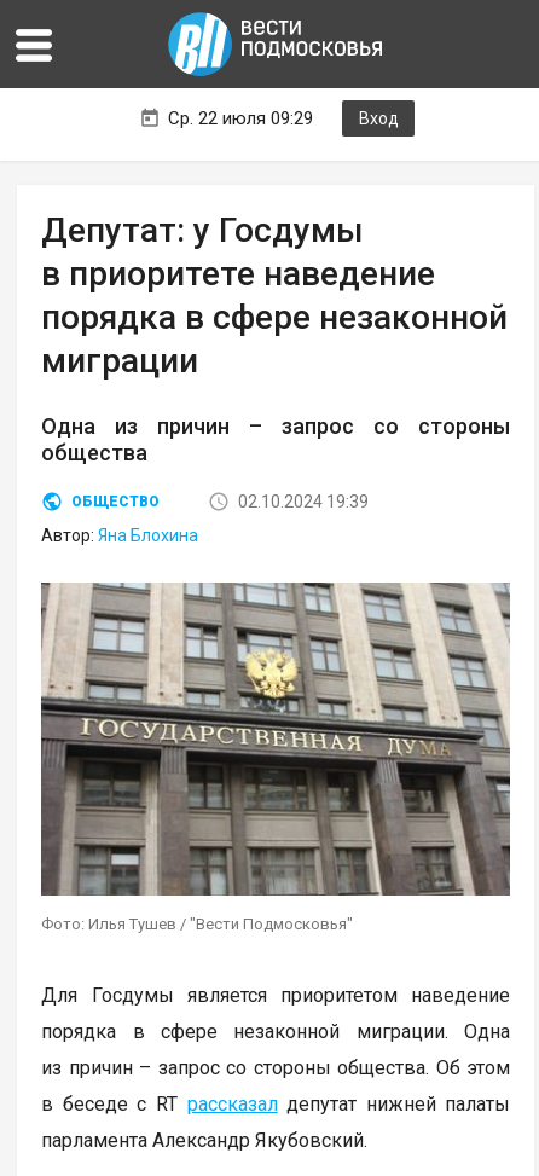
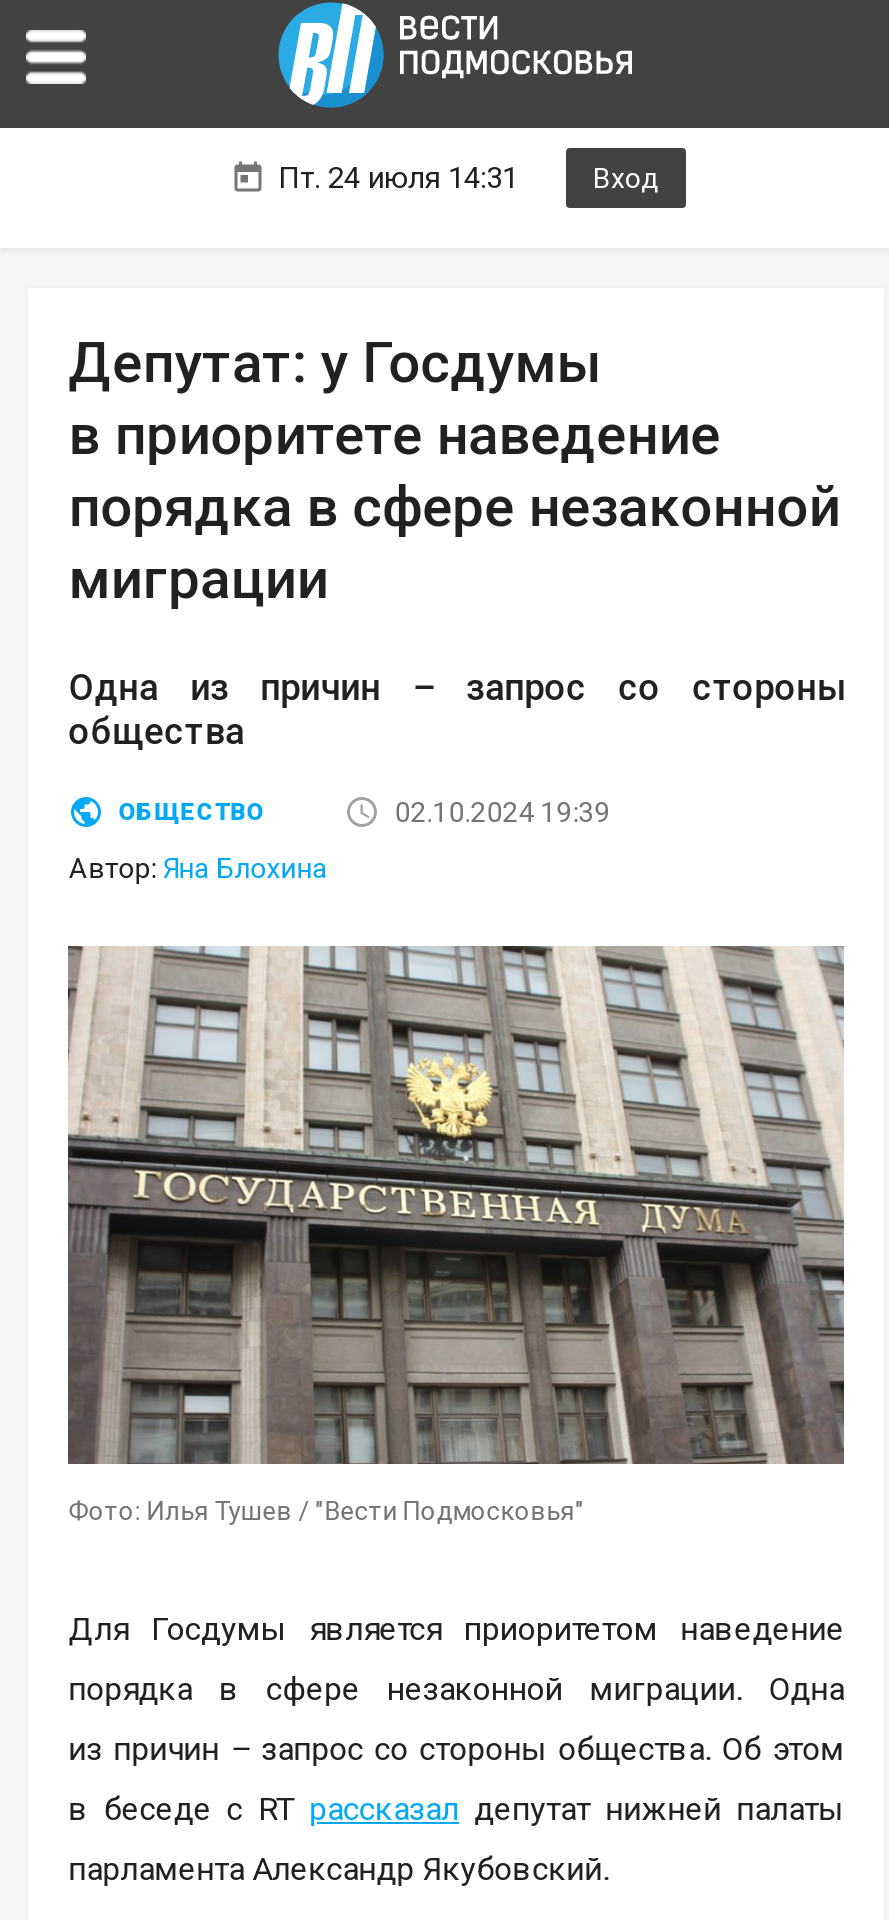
- Ср. 22 июля 09:29
+ Пт. 24 июля 14:31
